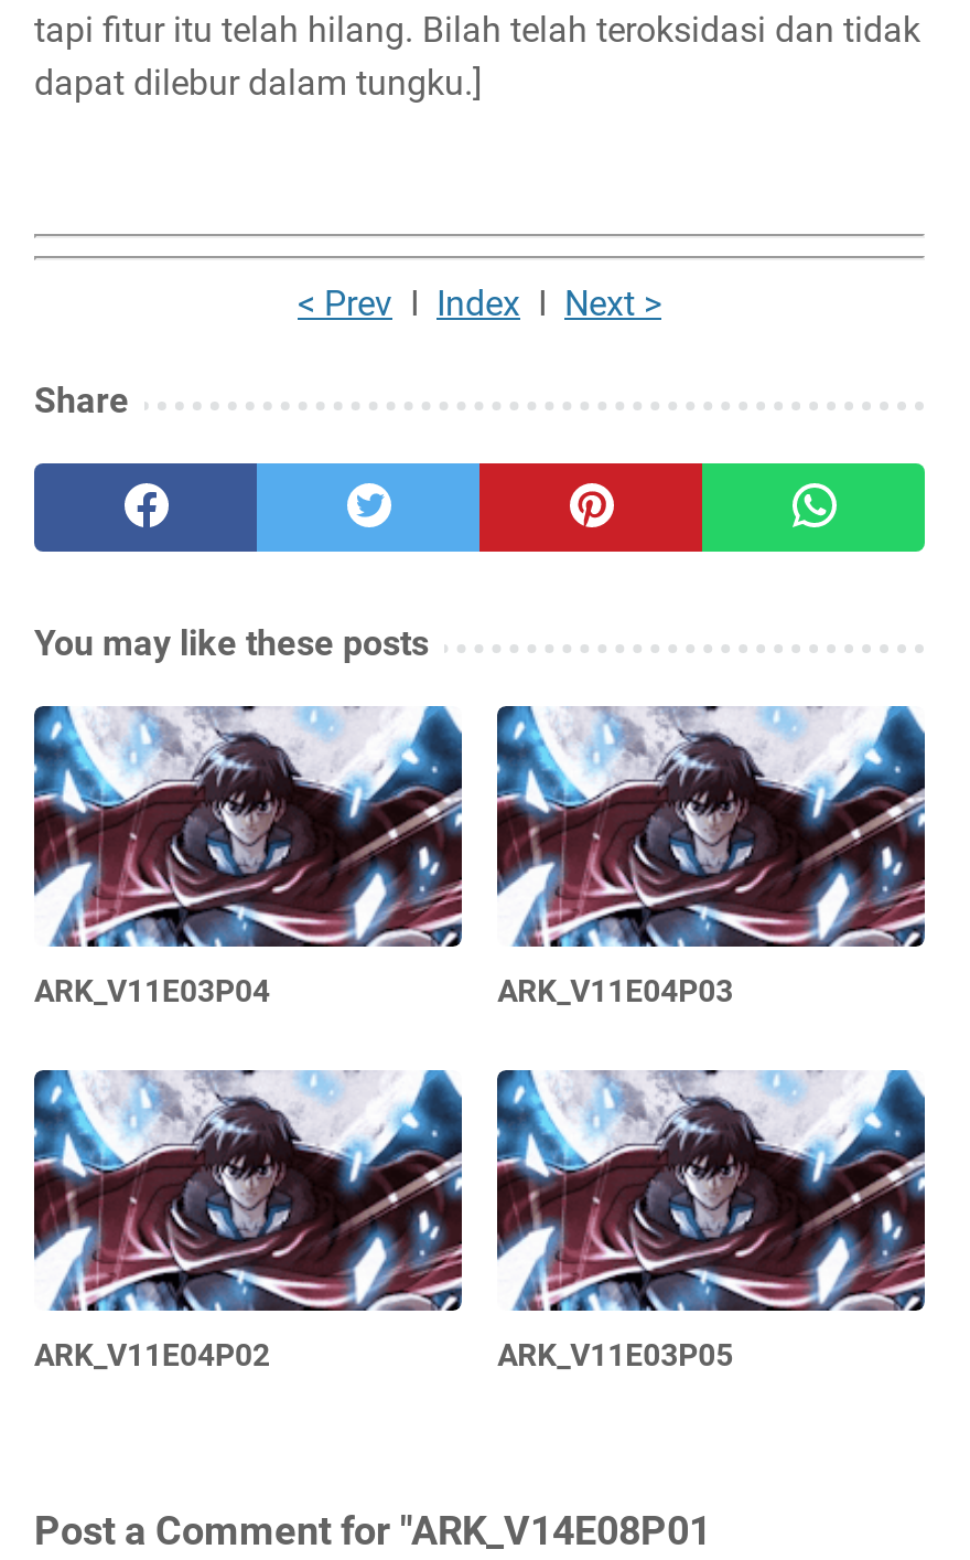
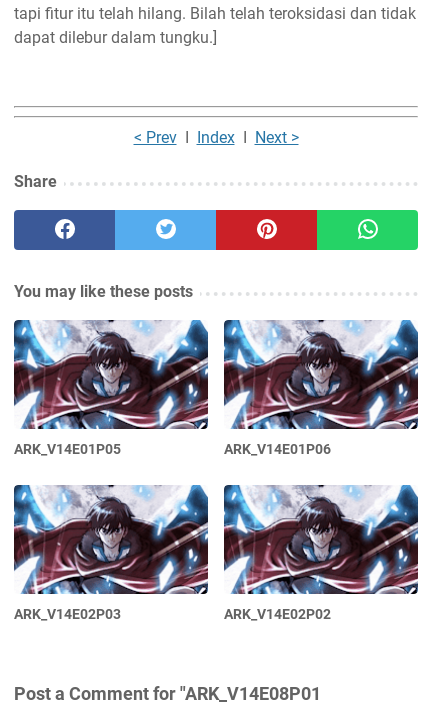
- ARK_V11E03P04
- ARK_V11E04P03
+ ARK_V14E01P05
+ ARK_V14E01P06

- ARK_V11E04P02
- ARK_V11E03P05
+ ARK_V14E02P03
+ ARK_V14E02P02
